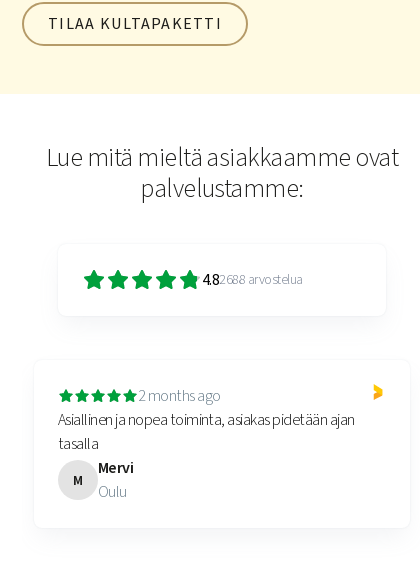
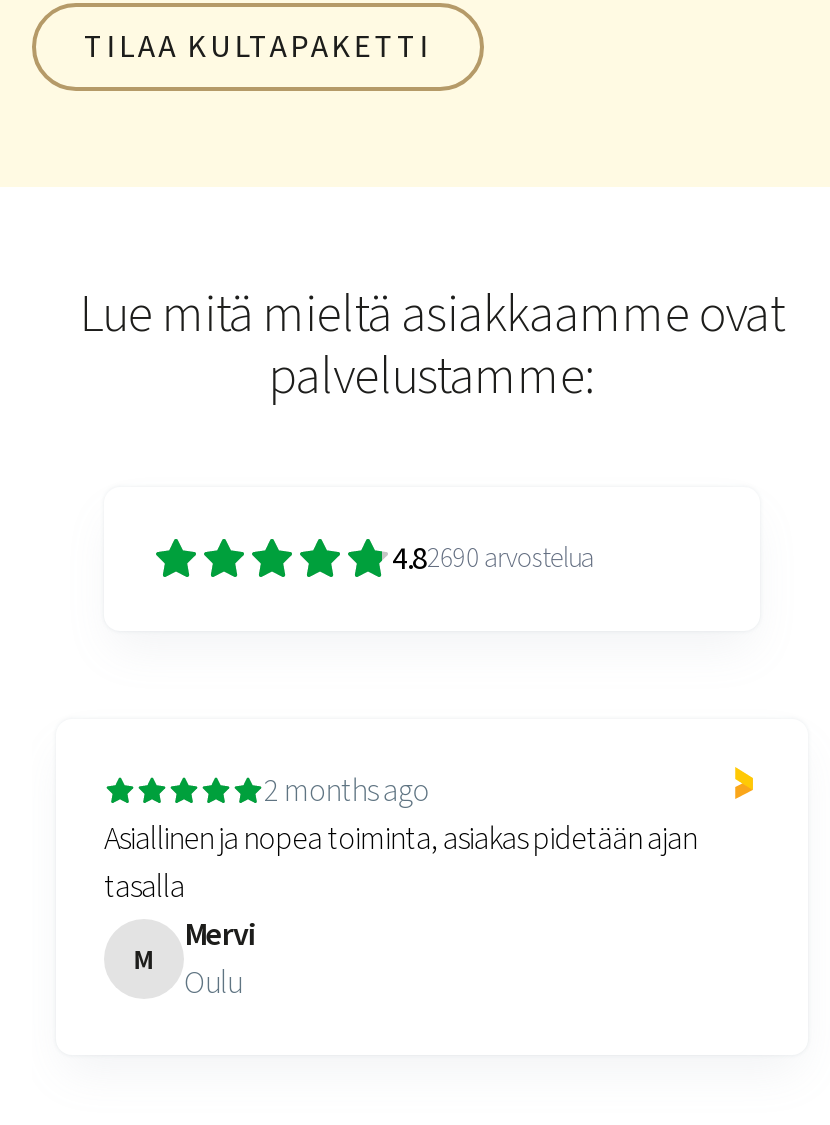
- 4.82688 arvostelua
+ 4.82690 arvostelua
